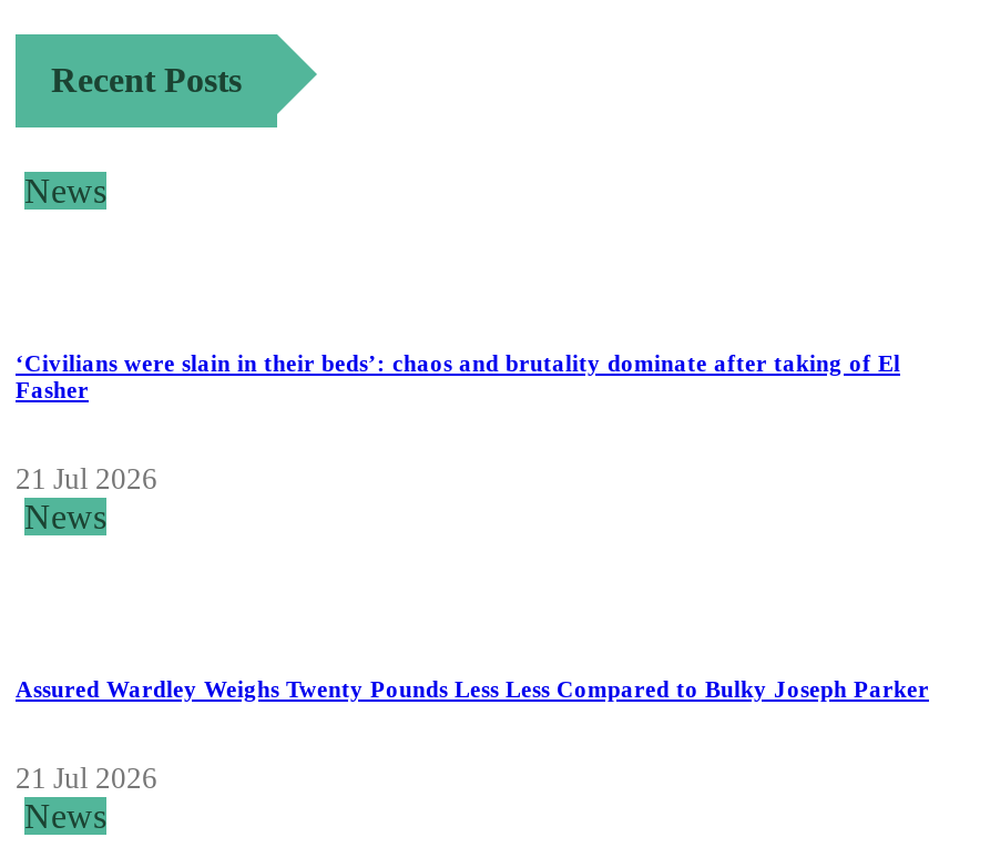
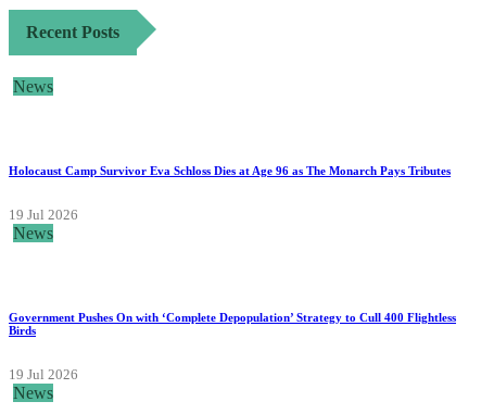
- ‘Civilians were slain in their beds’: chaos and brutality dominate after taking of El
- Fasher
+ Holocaust Camp Survivor Eva Schloss Dies at Age 96 as The Monarch Pays Tributes

- 21 Jul 2026
+ 19 Jul 2026

- Assured Wardley Weighs Twenty Pounds Less Less Compared to Bulky Joseph Parker
+ Government Pushes On with ‘Complete Depopulation’ Strategy to Cull 400 Flightless
+ Birds

- 21 Jul 2026
+ 19 Jul 2026
